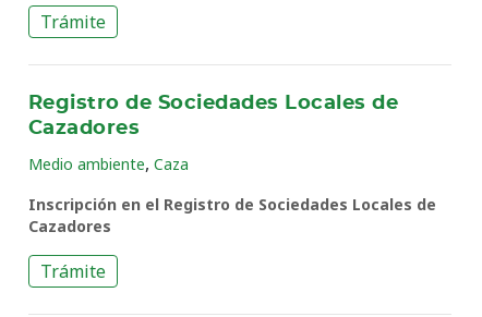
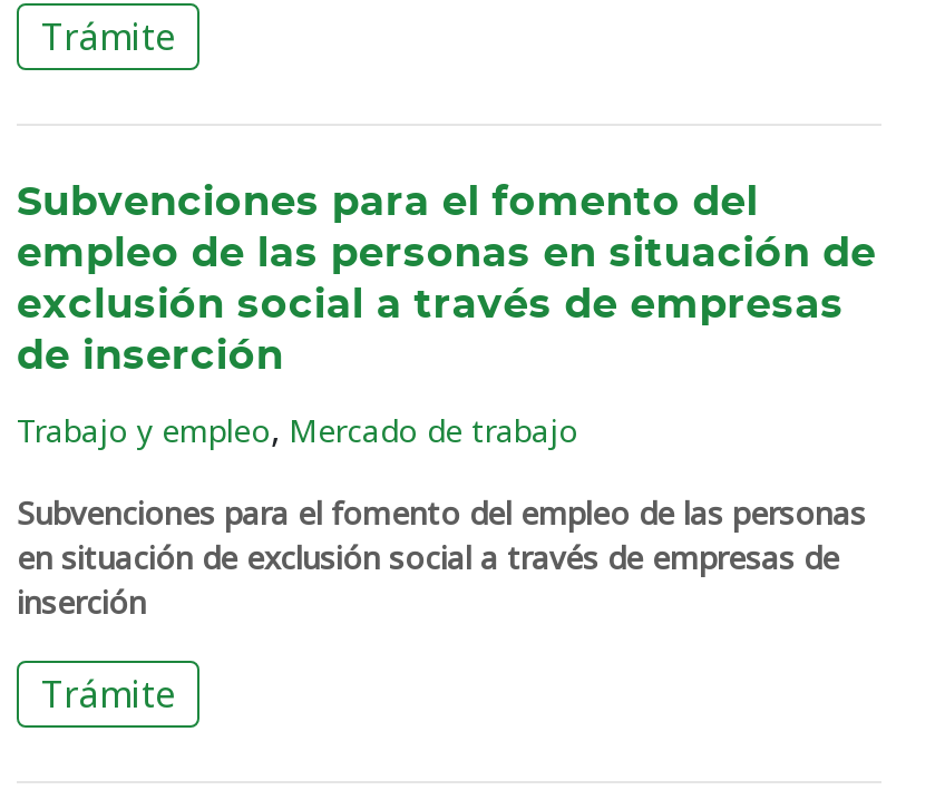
- Registro de Sociedades Locales de
- Cazadores
+ Subvenciones para el fomento del
+ empleo de las personas en situación de
+ exclusión social a través de empresas
+ de inserción

- Medio ambiente, Caza
+ Trabajo y empleo, Mercado de trabajo

- Inscripción en el Registro de Sociedades Locales de
- Cazadores
+ Subvenciones para el fomento del empleo de las personas
+ en situación de exclusión social a través de empresas de
+ inserción
